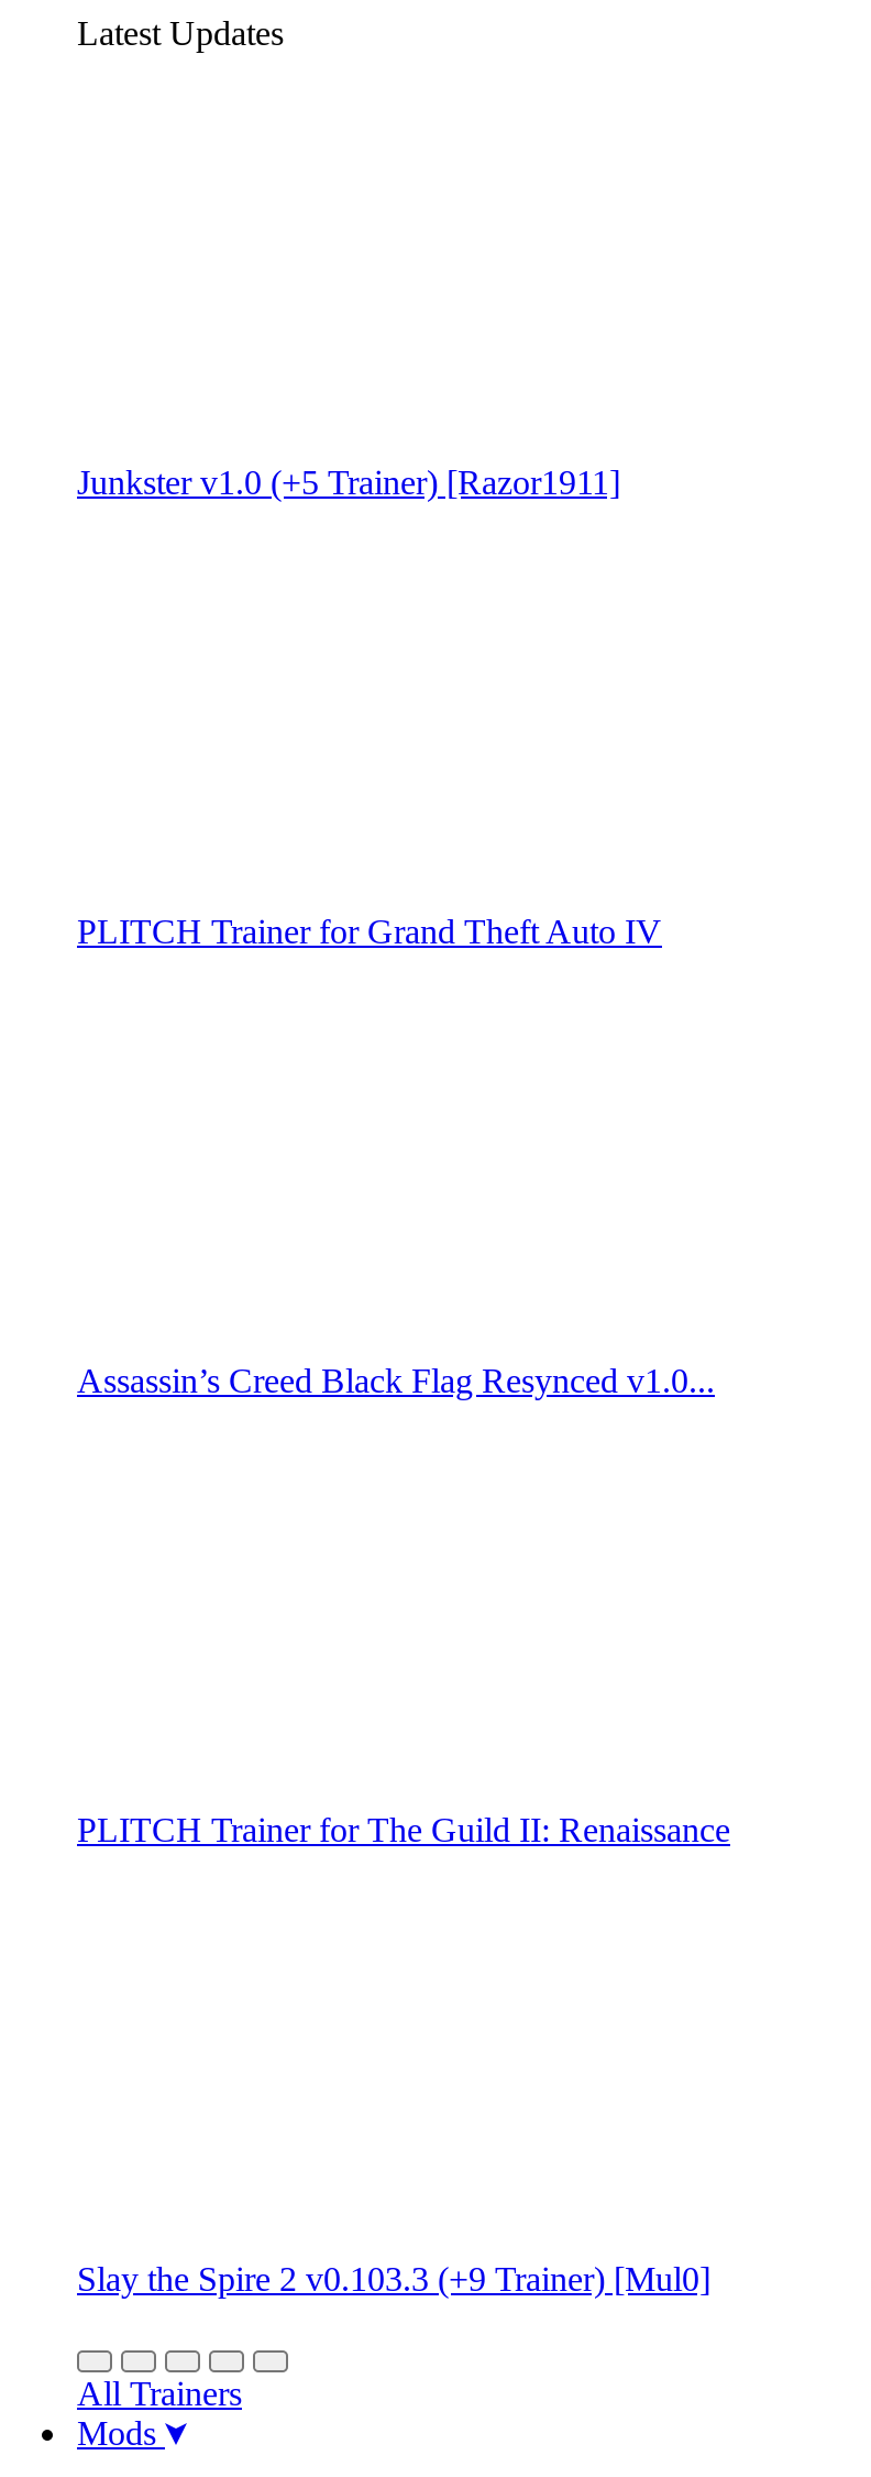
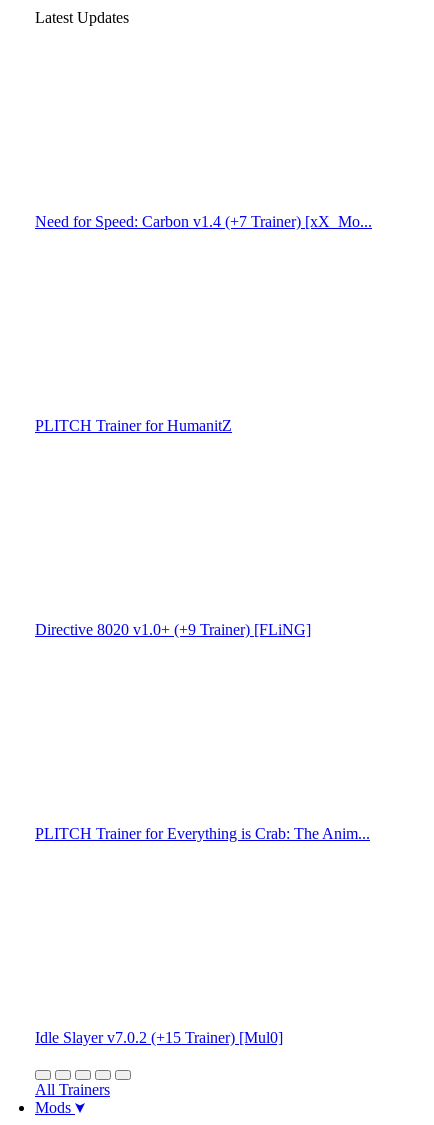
- Junkster v1.0 (+5 Trainer) [Razor1911]
+ Need for Speed: Carbon v1.4 (+7 Trainer) [xX_Mo...

- PLITCH Trainer for Grand Theft Auto IV
+ PLITCH Trainer for HumanitZ

- Assassin’s Creed Black Flag Resynced v1.0...
+ Directive 8020 v1.0+ (+9 Trainer) [FLiNG]

- PLITCH Trainer for The Guild II: Renaissance
+ PLITCH Trainer for Everything is Crab: The Anim...

- Slay the Spire 2 v0.103.3 (+9 Trainer) [Mul0]
+ Idle Slayer v7.0.2 (+15 Trainer) [Mul0]
